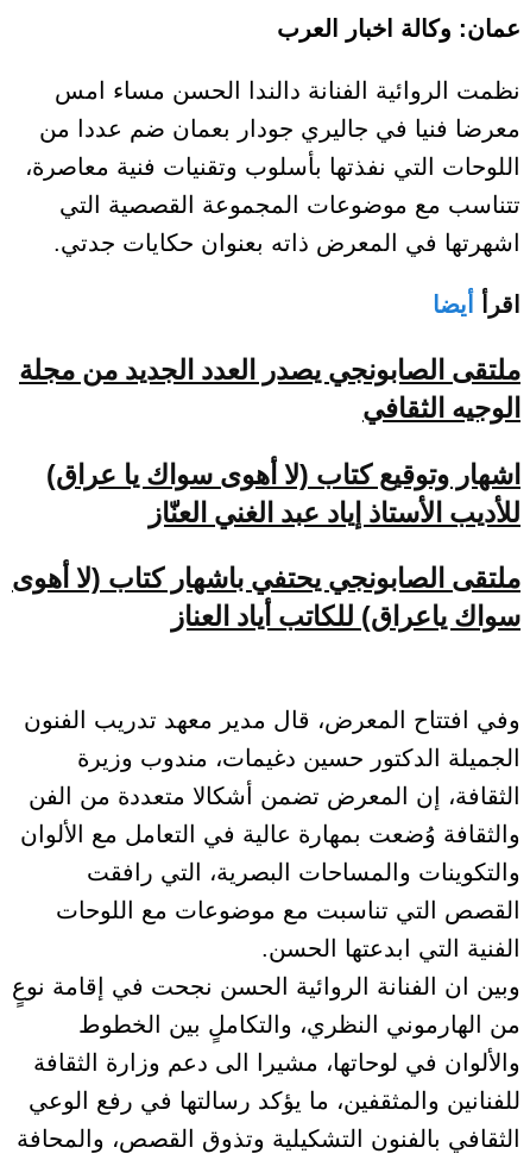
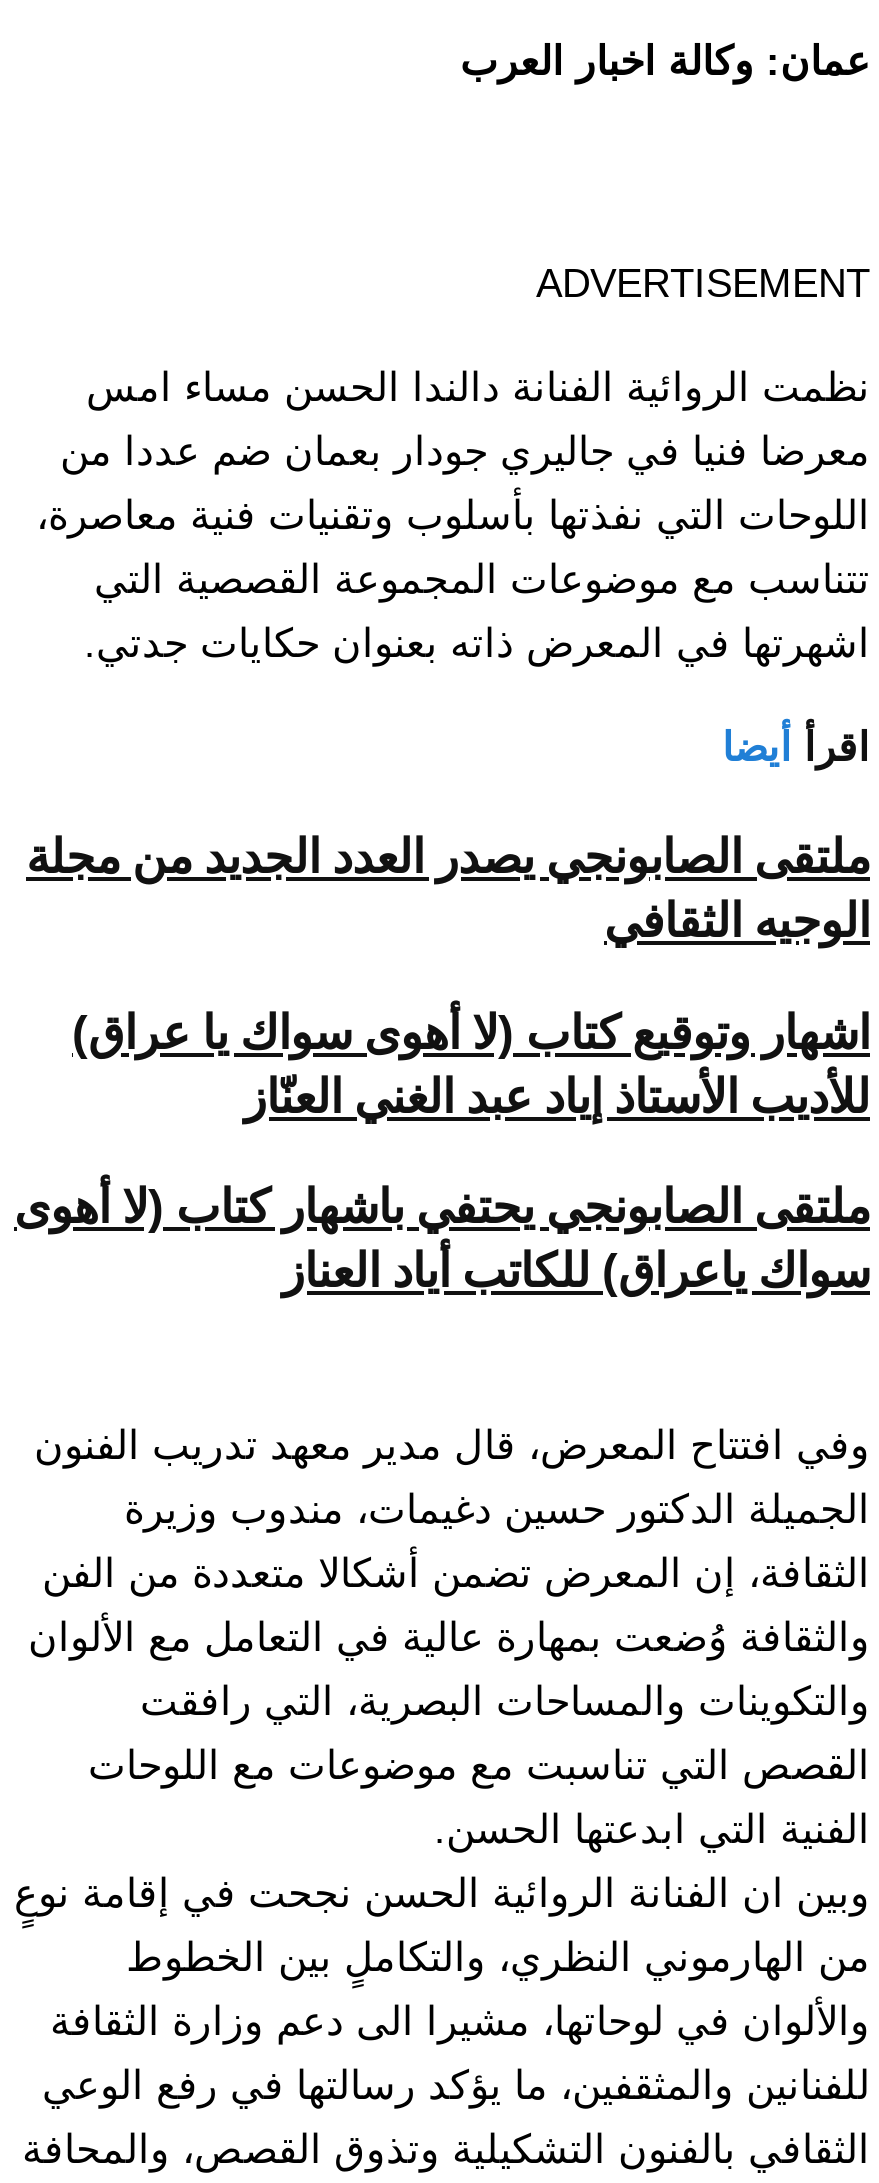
+ ADVERTISEMENT
